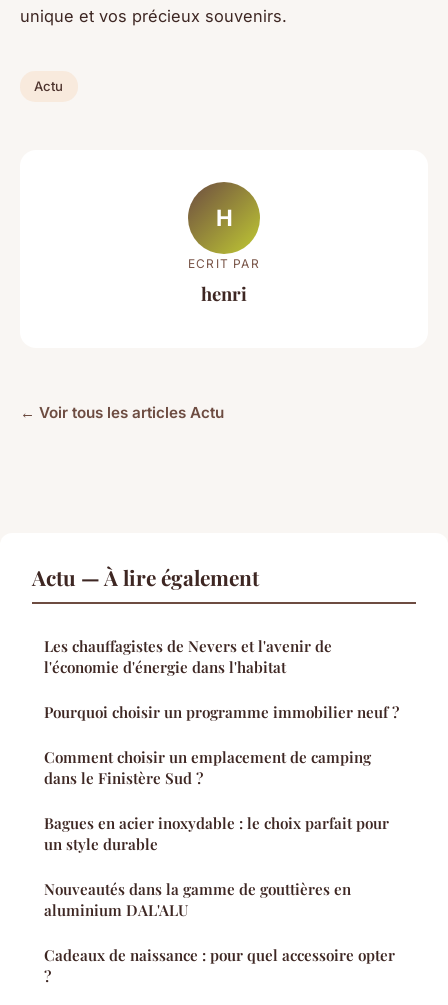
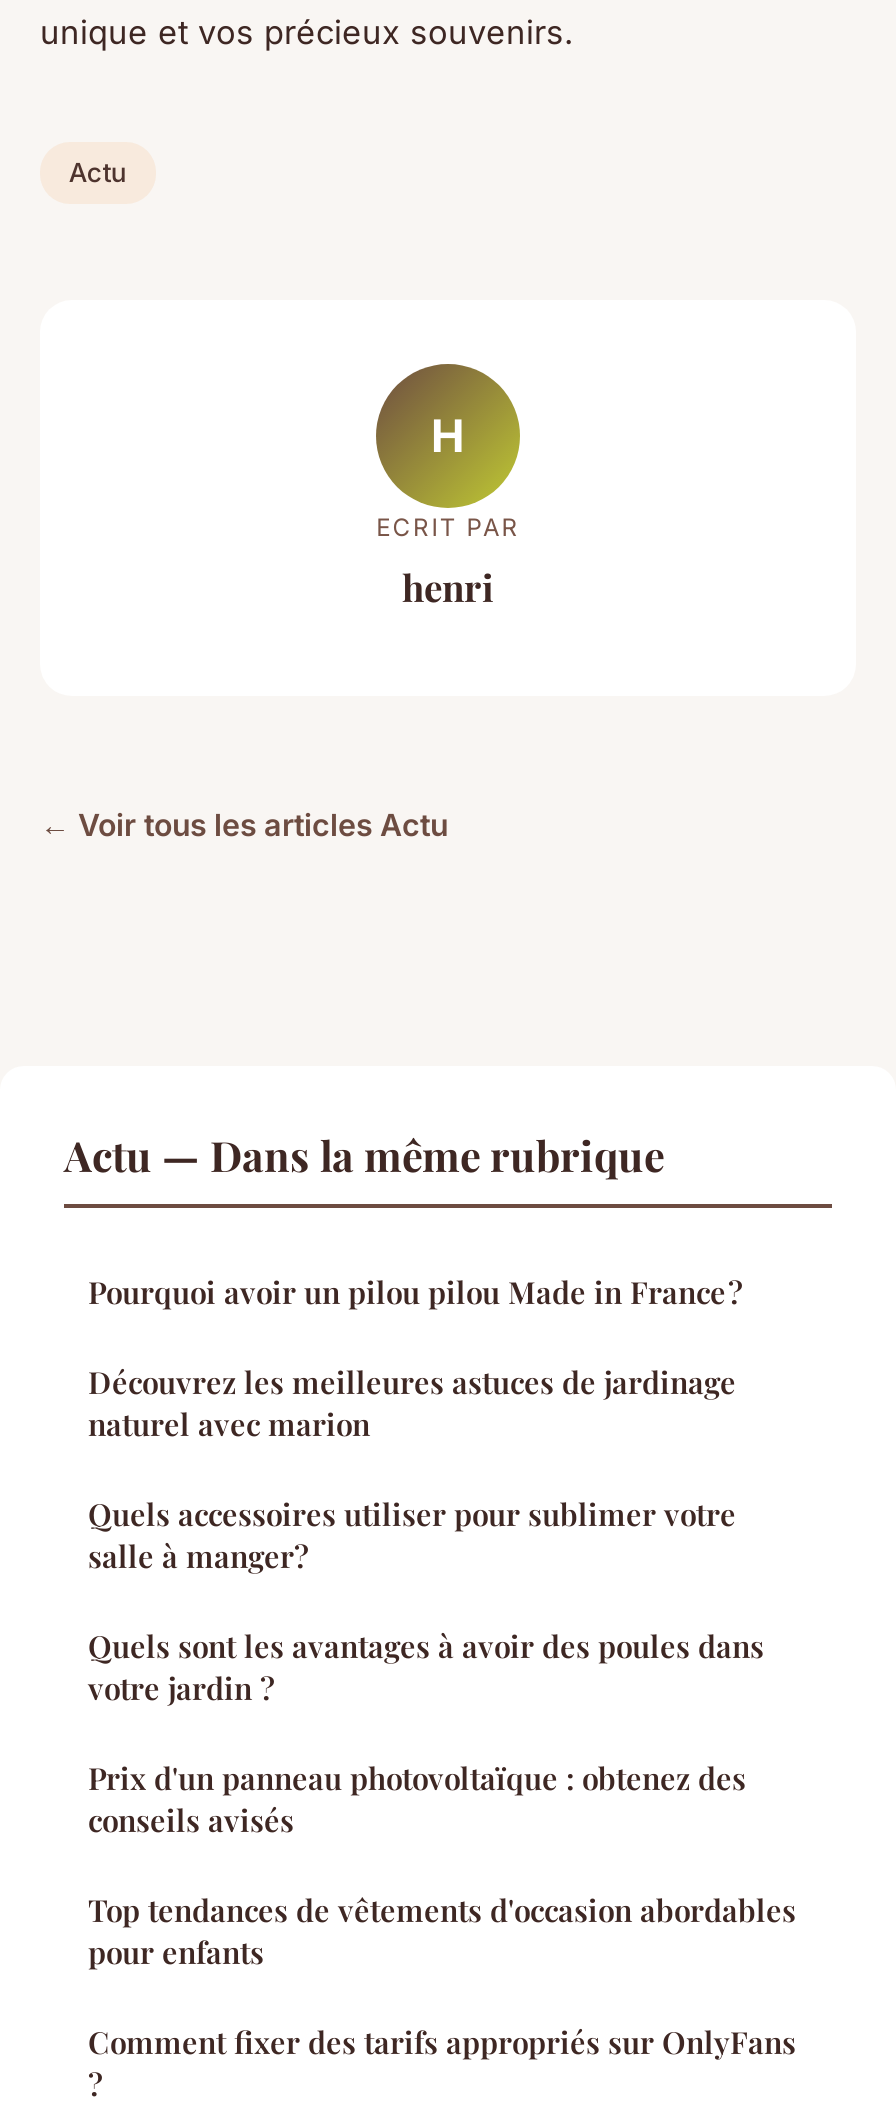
- Actu — À lire également
- Les chauffagistes de Nevers et l'avenir de
- l'économie d'énergie dans l'habitat
- Pourquoi choisir un programme immobilier neuf ?
- Comment choisir un emplacement de camping
- dans le Finistère Sud ?
- Bagues en acier inoxydable : le choix parfait pour
- un style durable
- Nouveautés dans la gamme de gouttières en
- aluminium DAL'ALU
- Cadeaux de naissance : pour quel accessoire opter
+ Actu — Dans la même rubrique
+ Pourquoi avoir un pilou pilou Made in France ?
+ Découvrez les meilleures astuces de jardinage
+ naturel avec marion
+ Quels accessoires utiliser pour sublimer votre
+ salle à manger?
+ Quels sont les avantages à avoir des poules dans
+ votre jardin ?
+ Prix d'un panneau photovoltaïque : obtenez des
+ conseils avisés
+ Top tendances de vêtements d'occasion abordables
+ pour enfants
+ Comment fixer des tarifs appropriés sur OnlyFans
